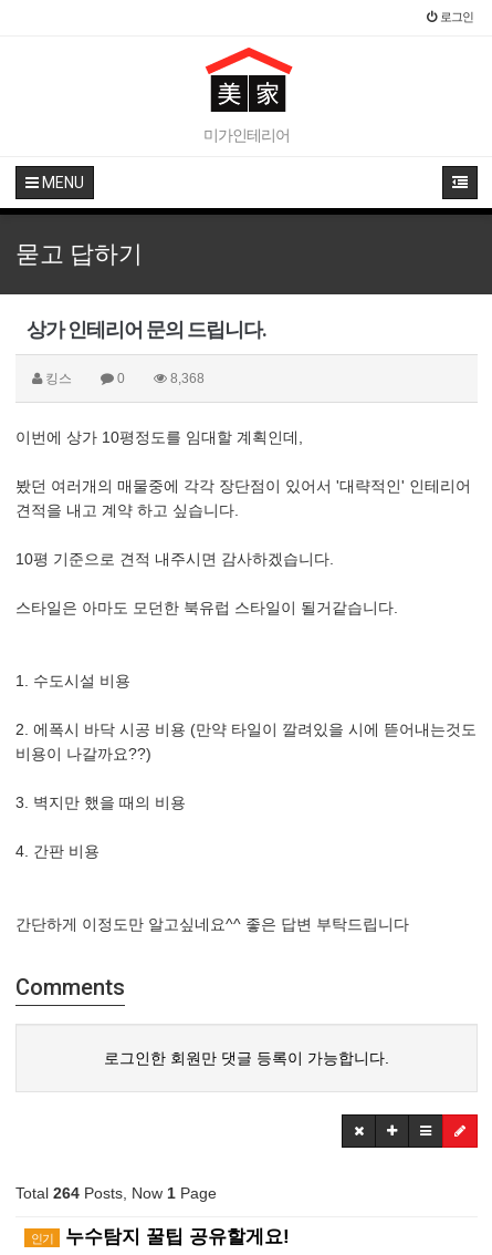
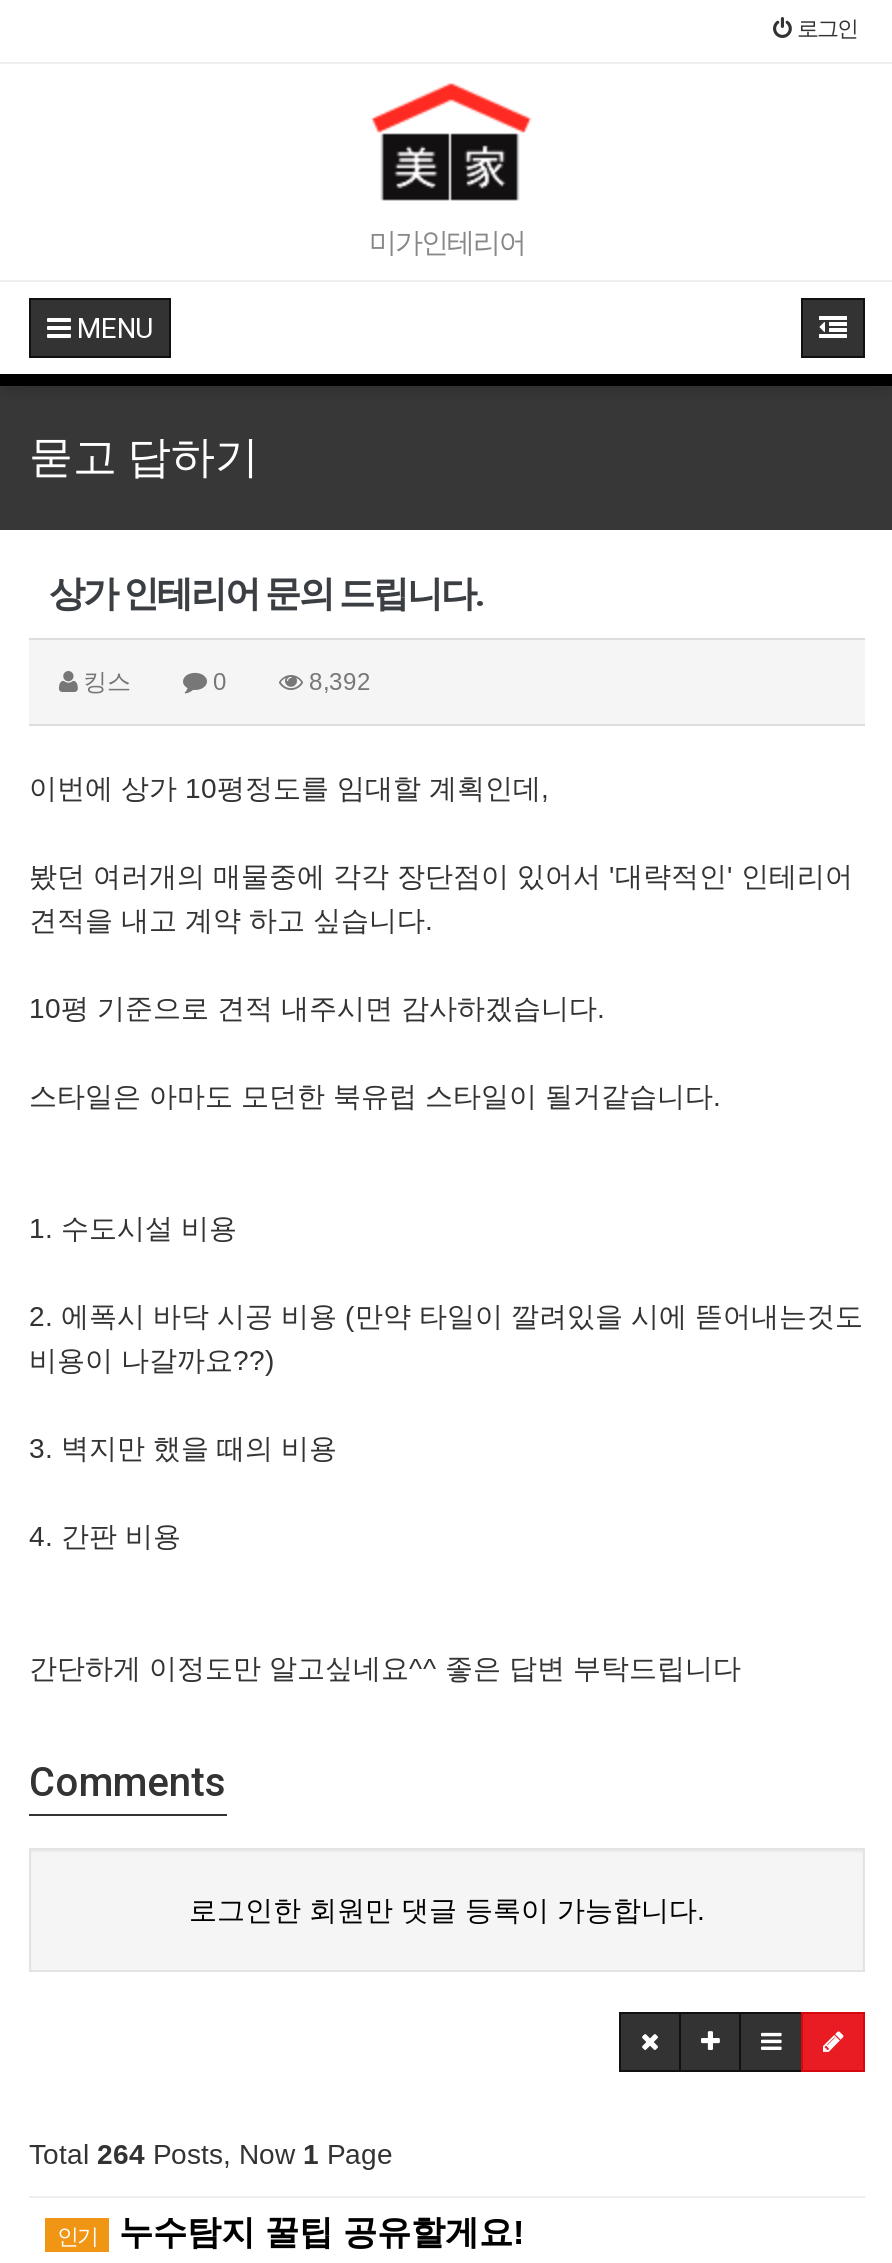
- 8,368
+ 8,392
